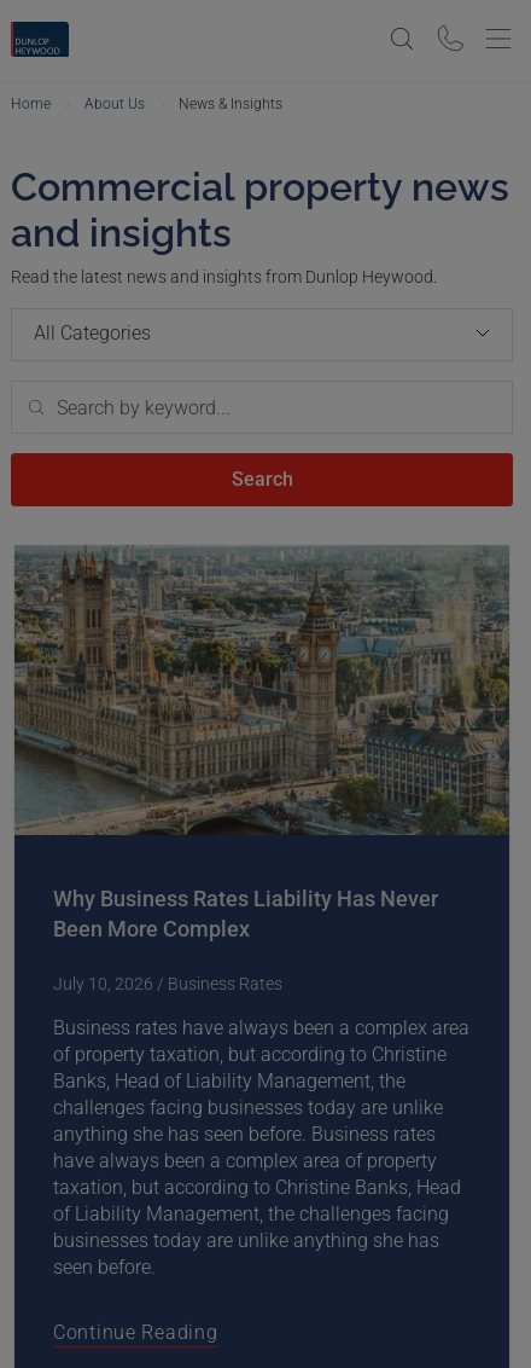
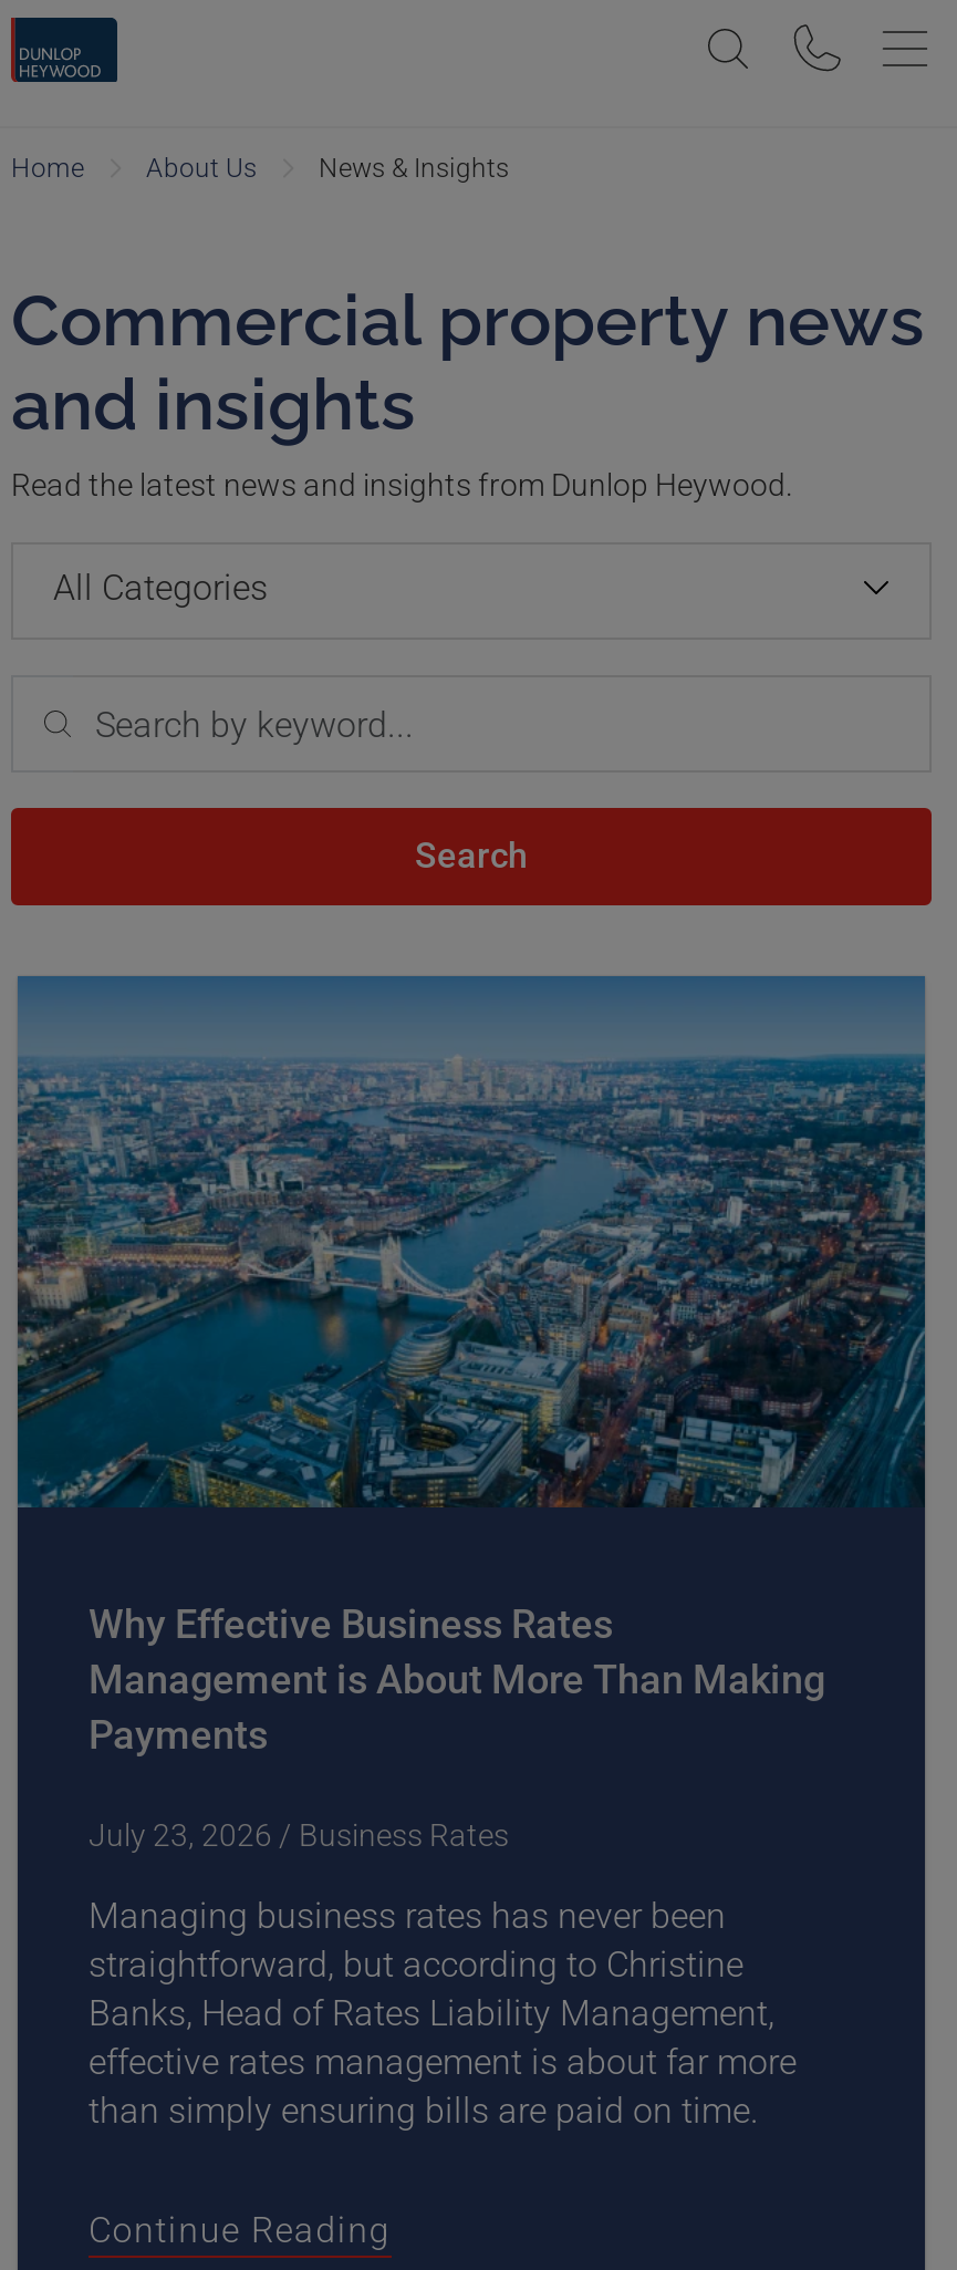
- [image]
+ [image]

- Why Business Rates Liability Has Never
- Been More Complex
+ Why Effective Business Rates
+ Management is About More Than Making
+ Payments

- July 10, 2026 / Business Rates
+ July 23, 2026 / Business Rates

- Business rates have always been a complex area
- of property taxation, but according to Christine
- Banks, Head of Liability Management, the
- challenges facing businesses today are unlike
- anything she has seen before. Business rates
- have always been a complex area of property
- taxation, but according to Christine Banks, Head
- of Liability Management, the challenges facing
- businesses today are unlike anything she has
- seen before.
+ Managing business rates has never been
+ straightforward, but according to Christine
+ Banks, Head of Rates Liability Management,
+ effective rates management is about far more
+ than simply ensuring bills are paid on time.
